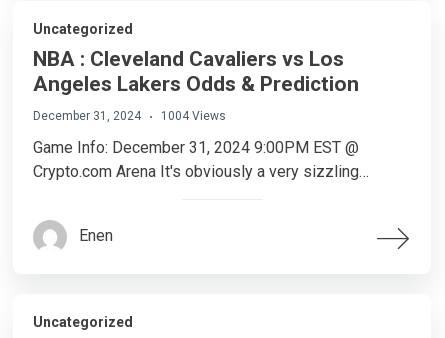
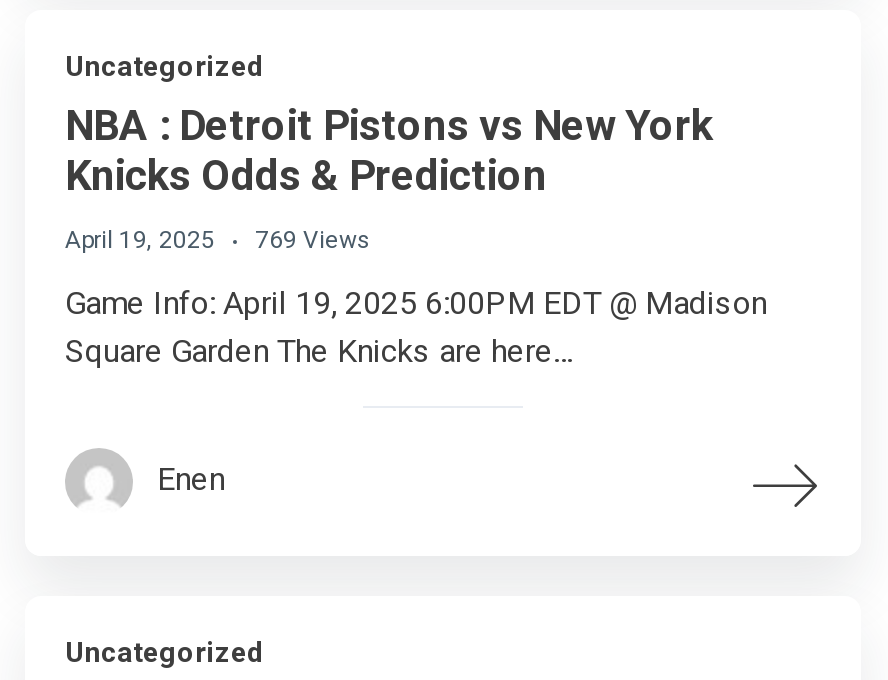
- NBA : Cleveland Cavaliers vs Los
- Angeles Lakers Odds & Prediction
+ NBA : Detroit Pistons vs New York
+ Knicks Odds & Prediction

- December 31, 2024
- 1004 Views
+ April 19, 2025
+ 769 Views

- Game Info: December 31, 2024 9:00PM EST @
- Crypto.com Arena It's obviously a very sizzling…
+ Game Info: April 19, 2025 6:00PM EDT @ Madison
+ Square Garden The Knicks are here…
